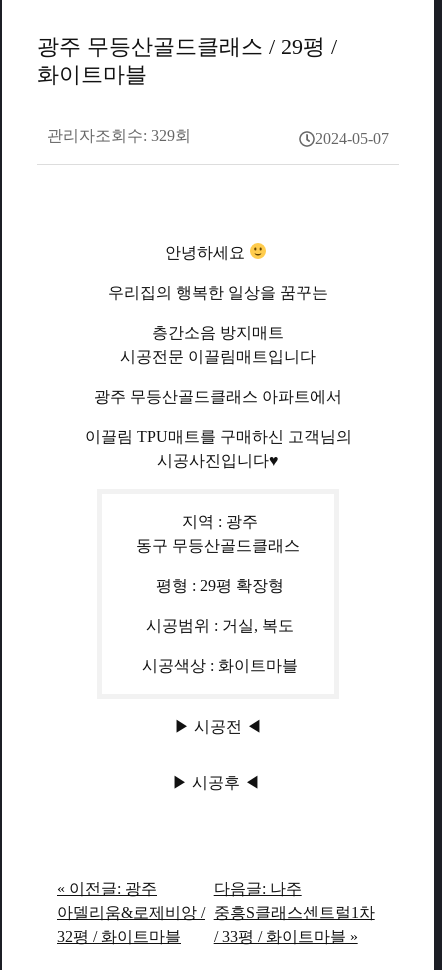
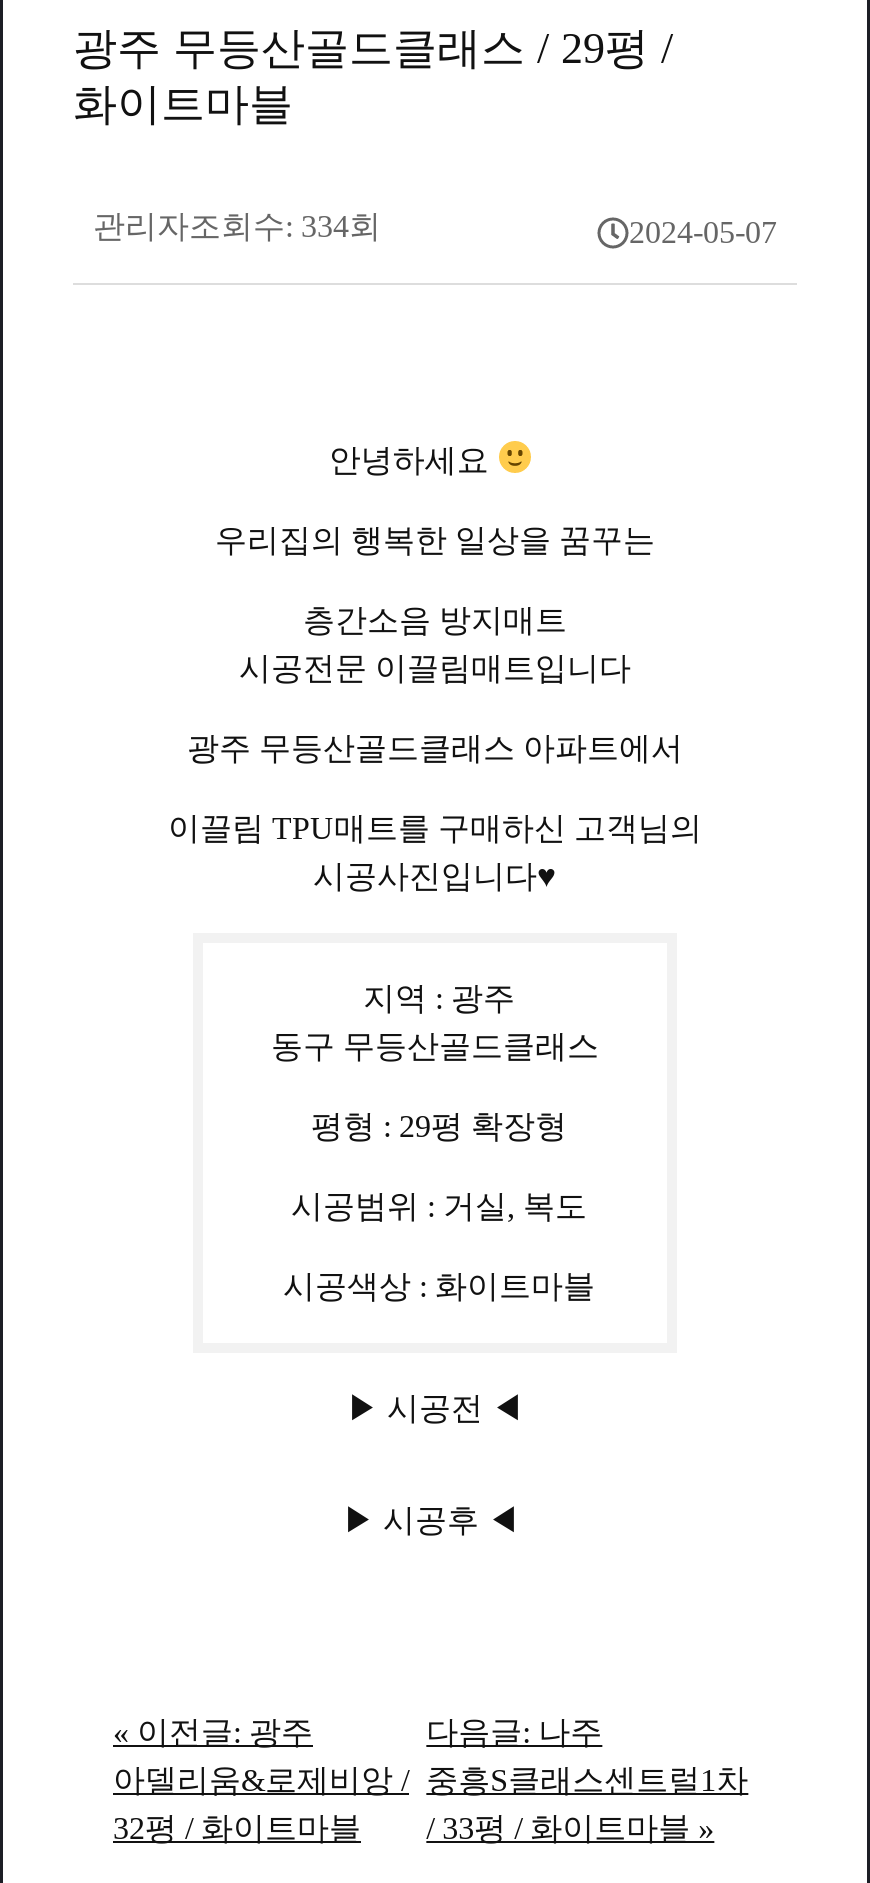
- 관리자조회수: 329회
+ 관리자조회수: 334회
